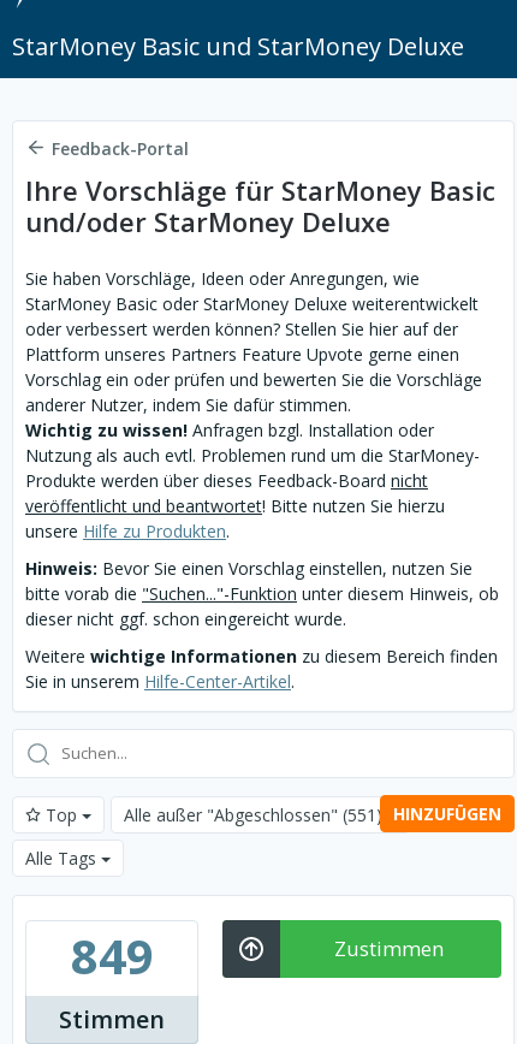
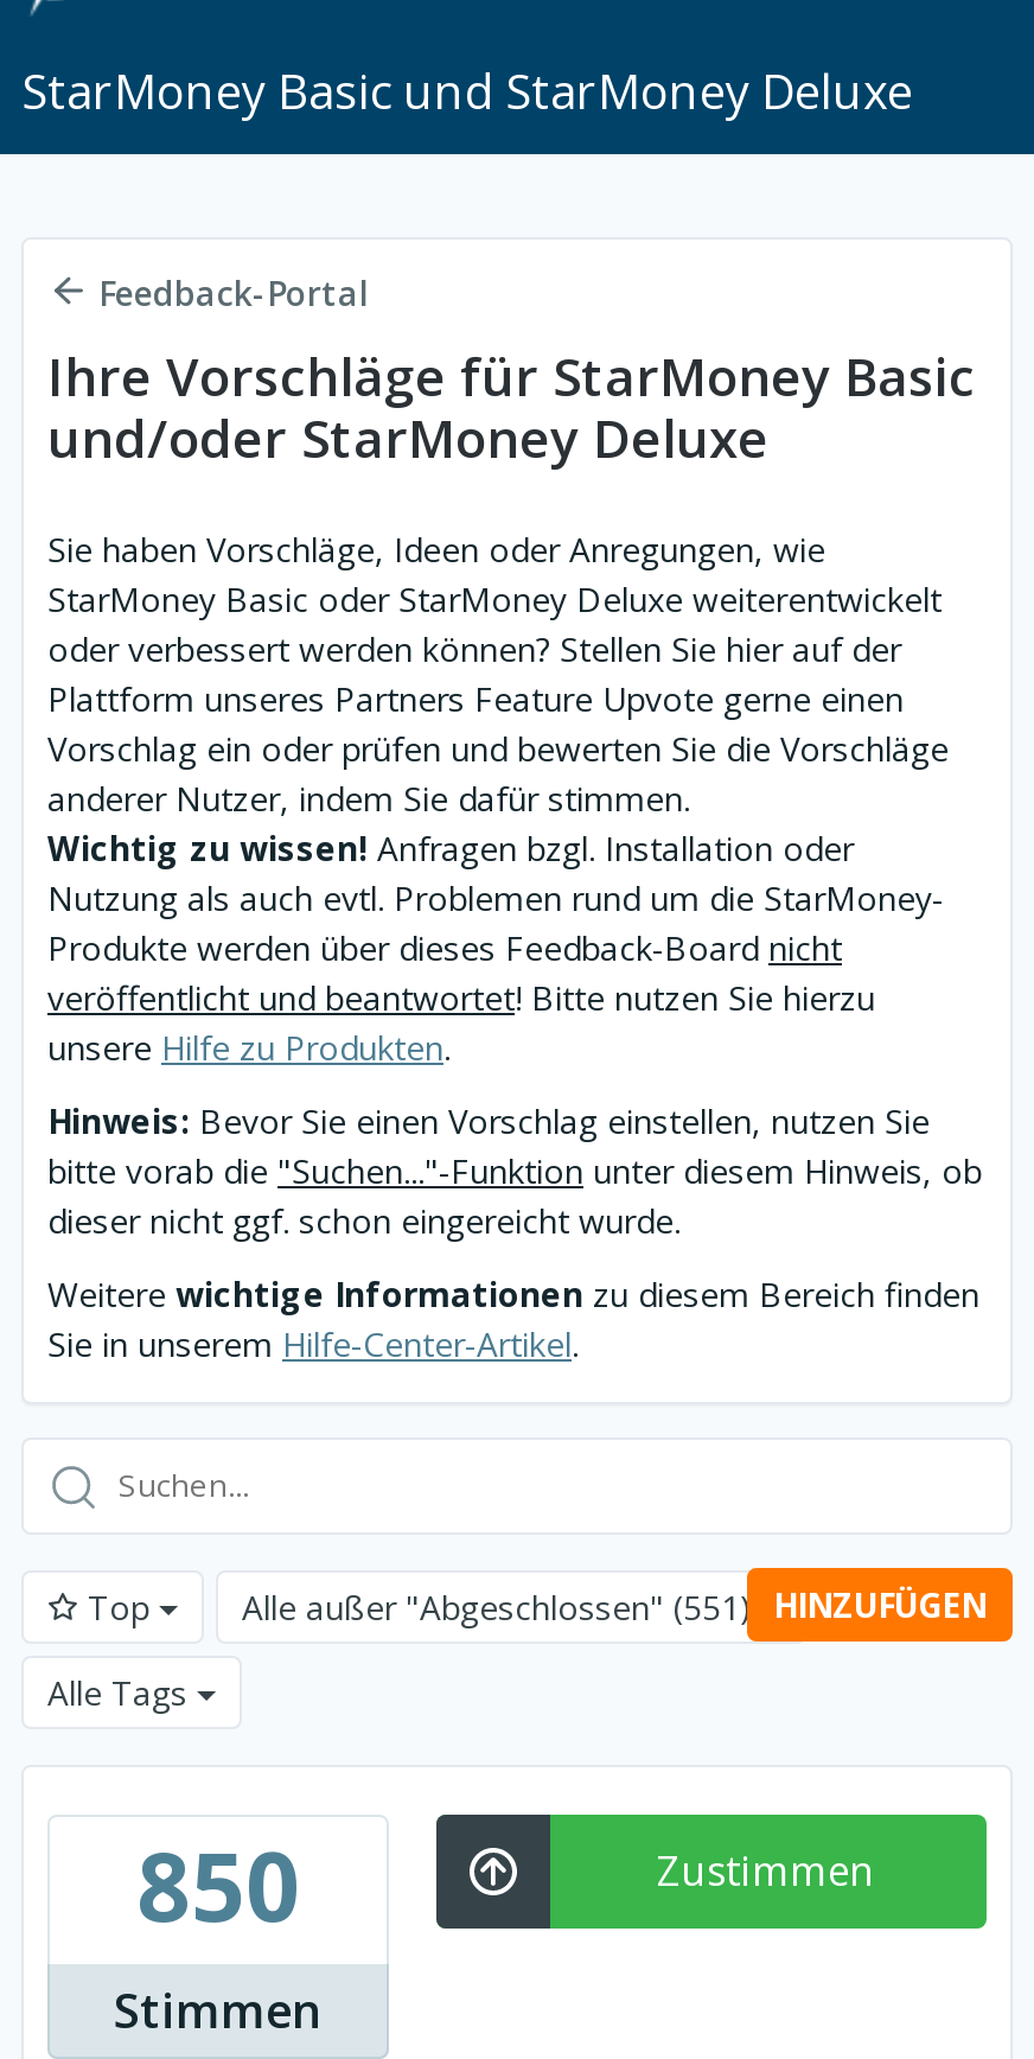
- 849
+ 850
